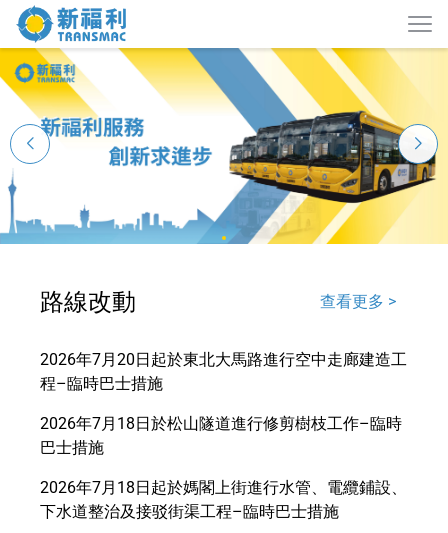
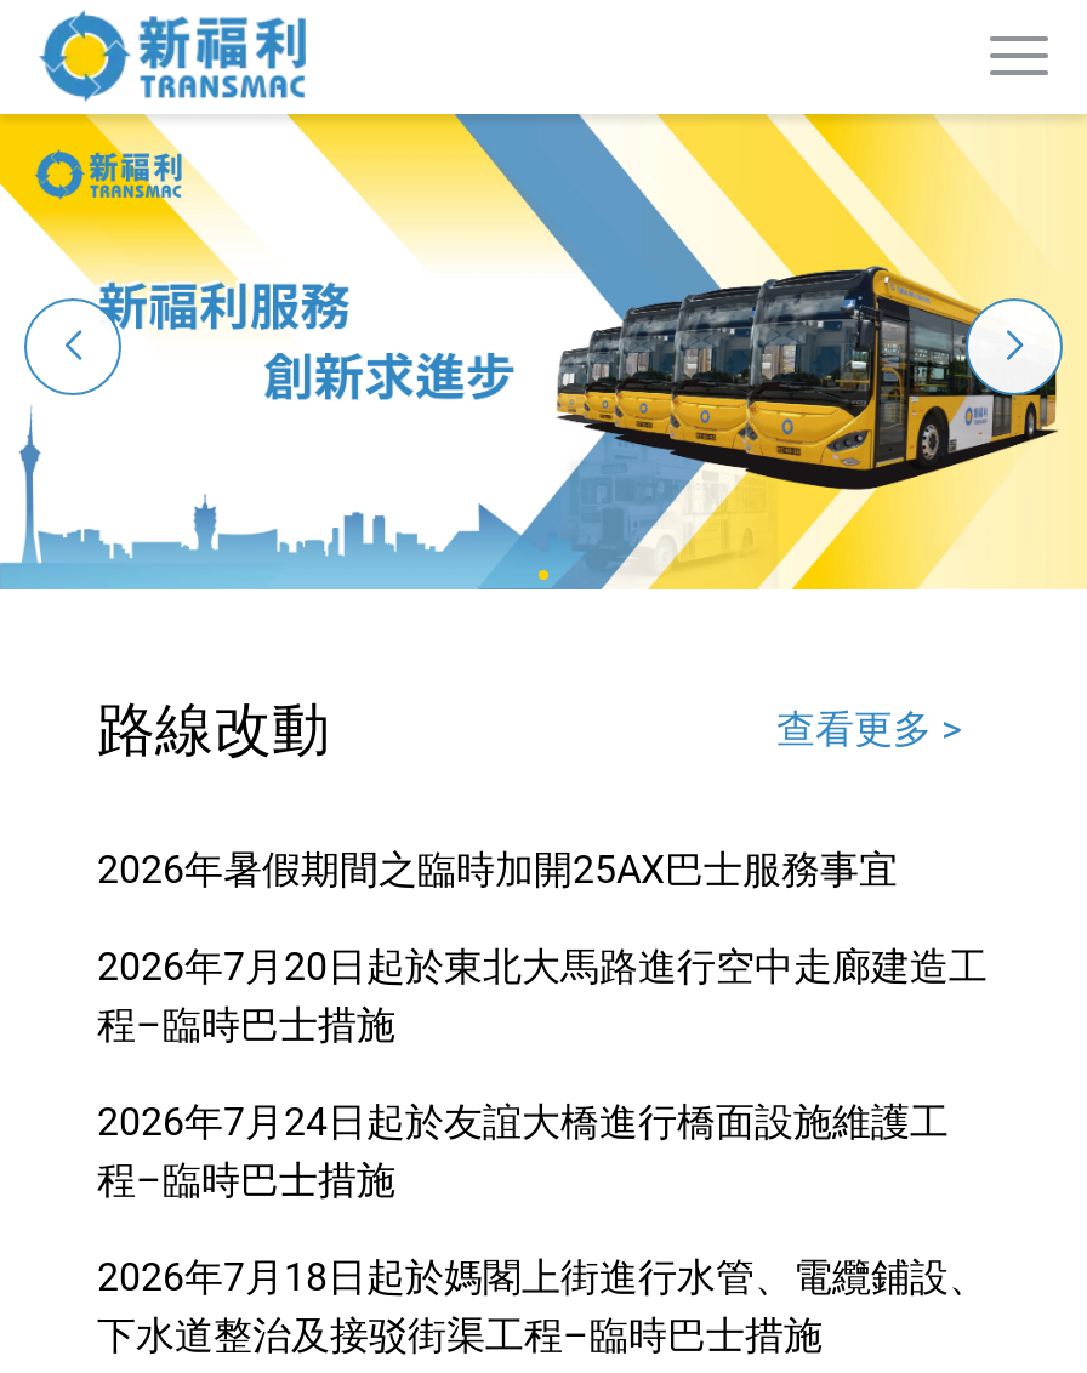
+ 2026年暑假期間之臨時加開25AX巴士服務事宜

+ 2026年7月24日起於友誼大橋進行橋面設施維護工
+ 程–臨時巴士措施

- 2026年7月18日於松山隧道進行修剪樹枝工作–臨時
- 巴士措施
